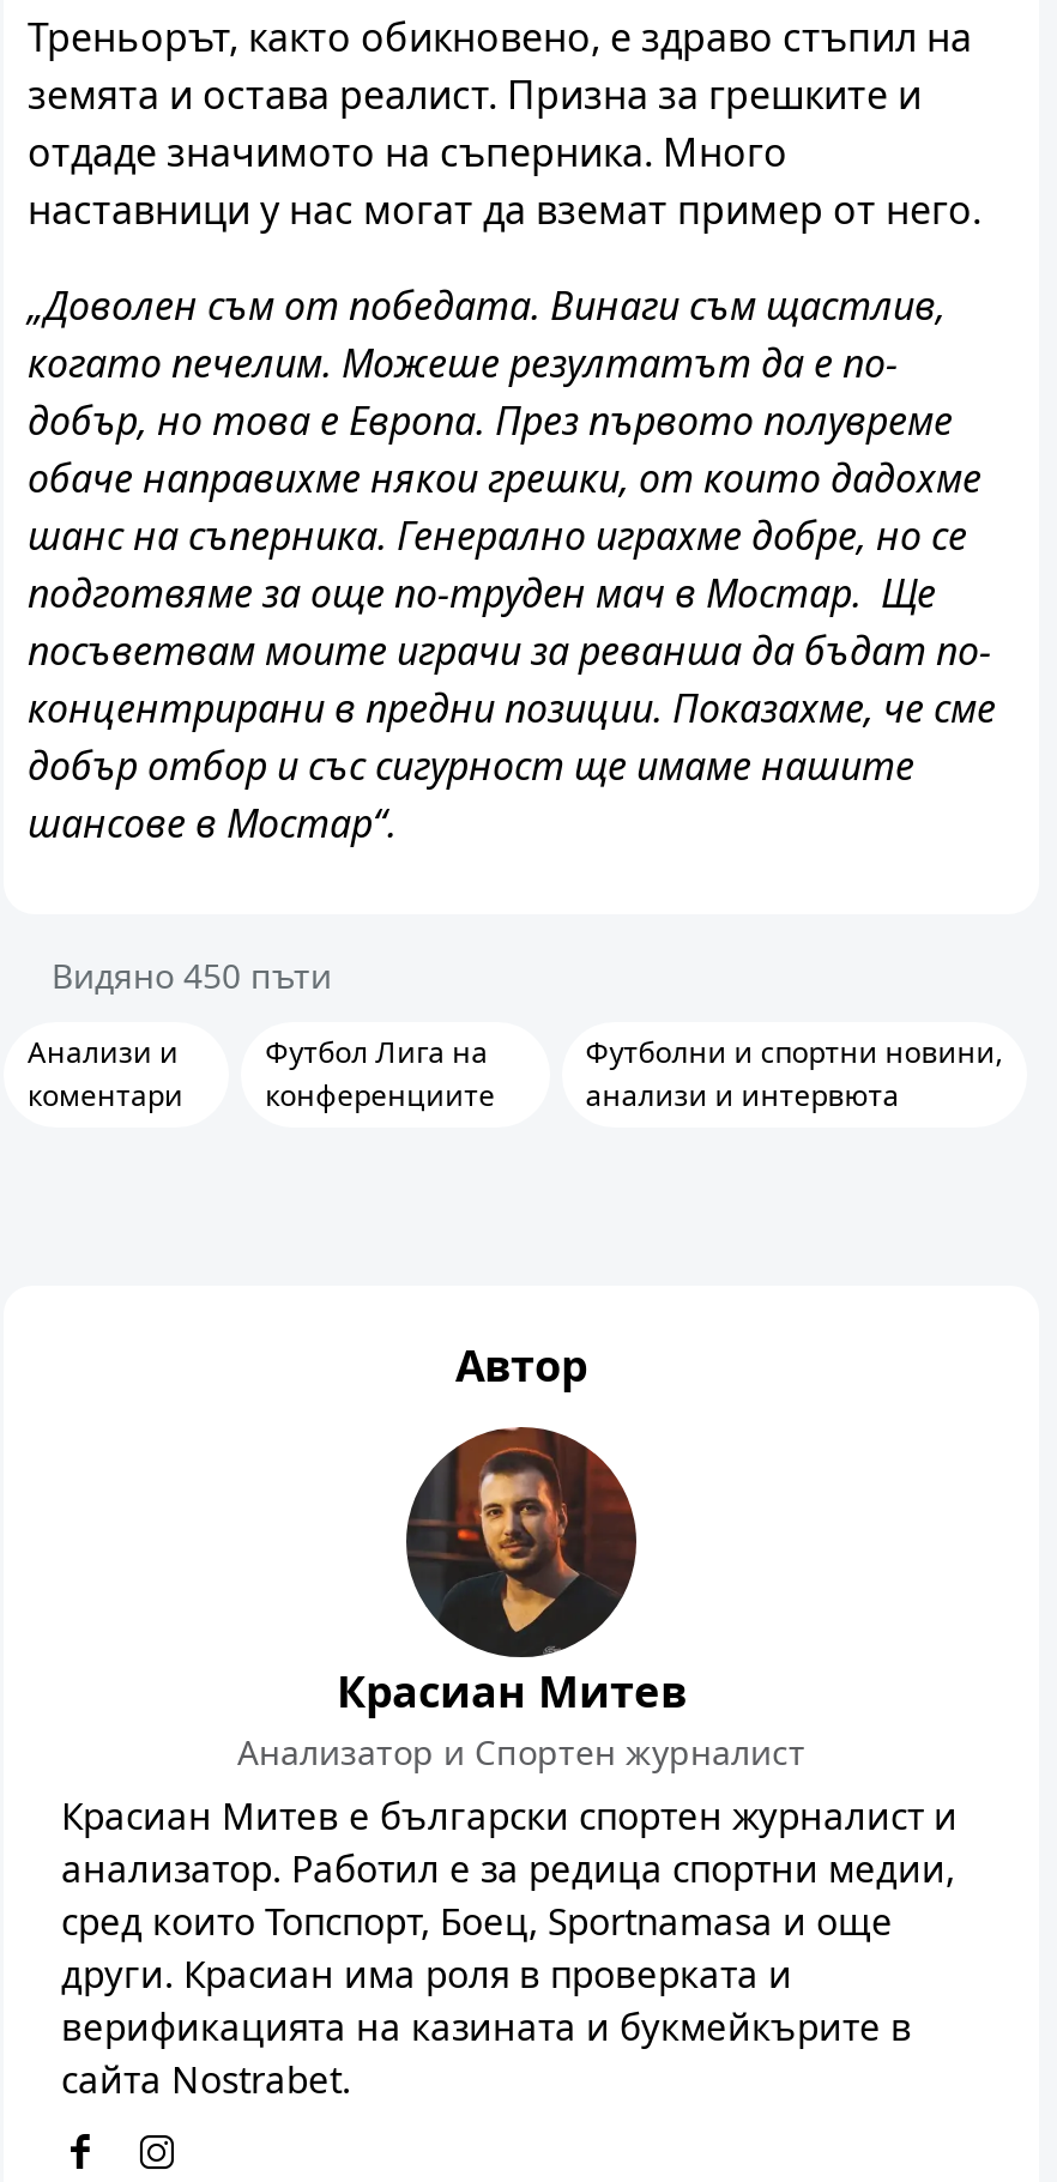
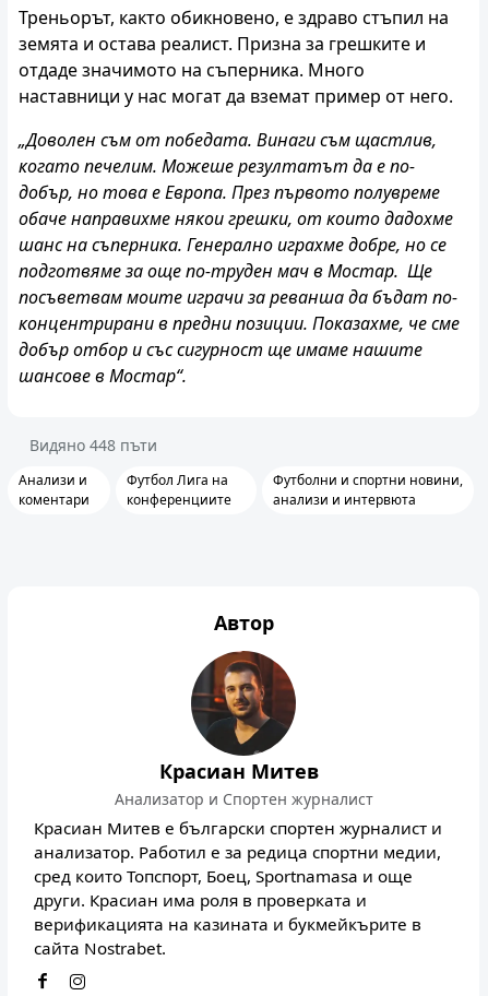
- Видяно 450 пъти
+ Видяно 448 пъти
